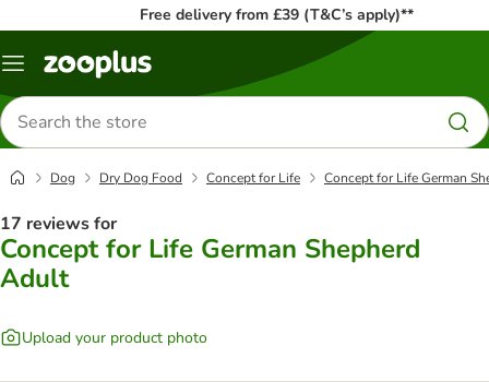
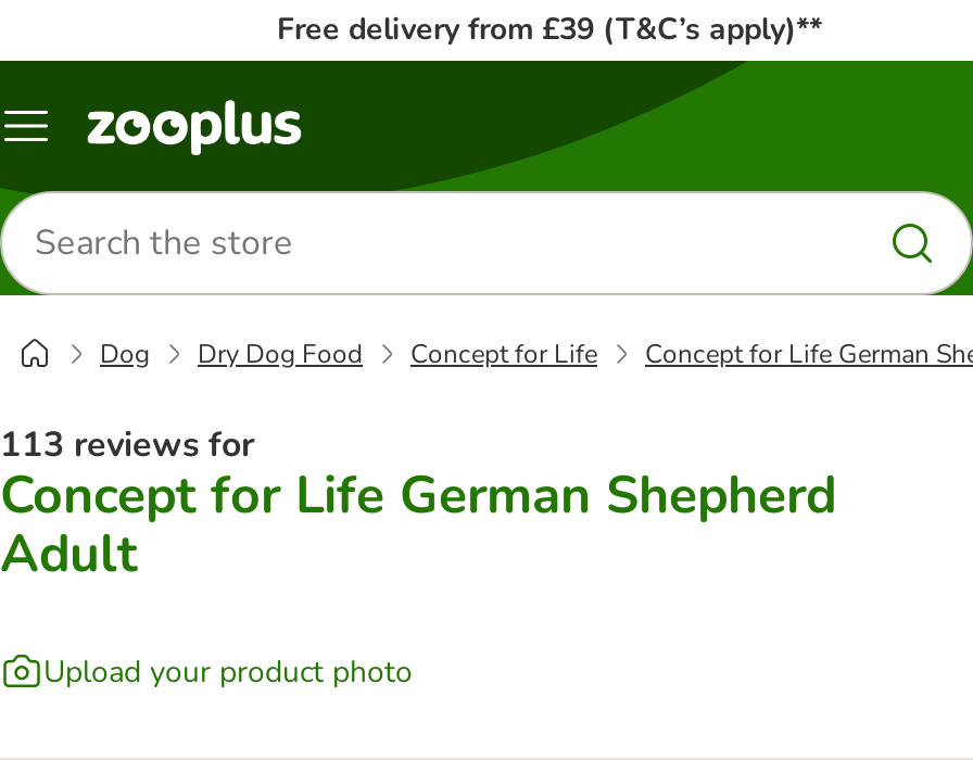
- 17 reviews for
+ 113 reviews for
